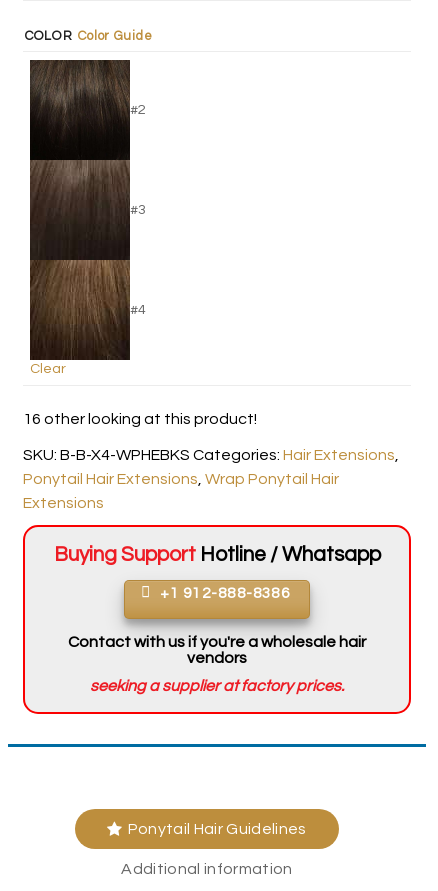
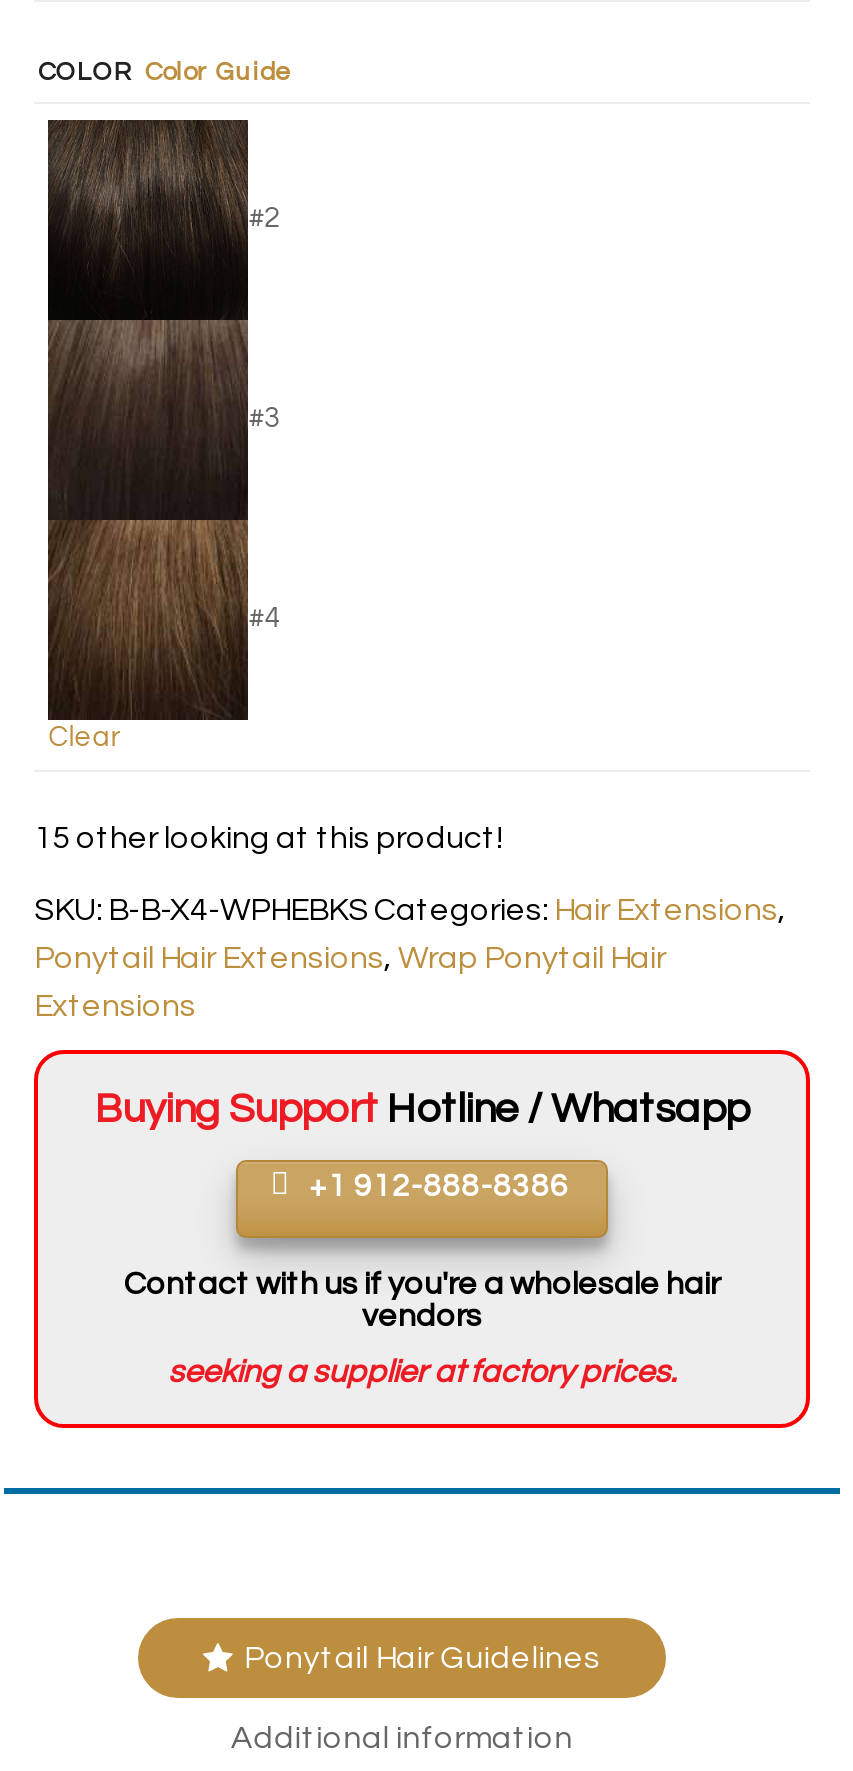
- 16 other looking at this product!
+ 15 other looking at this product!
